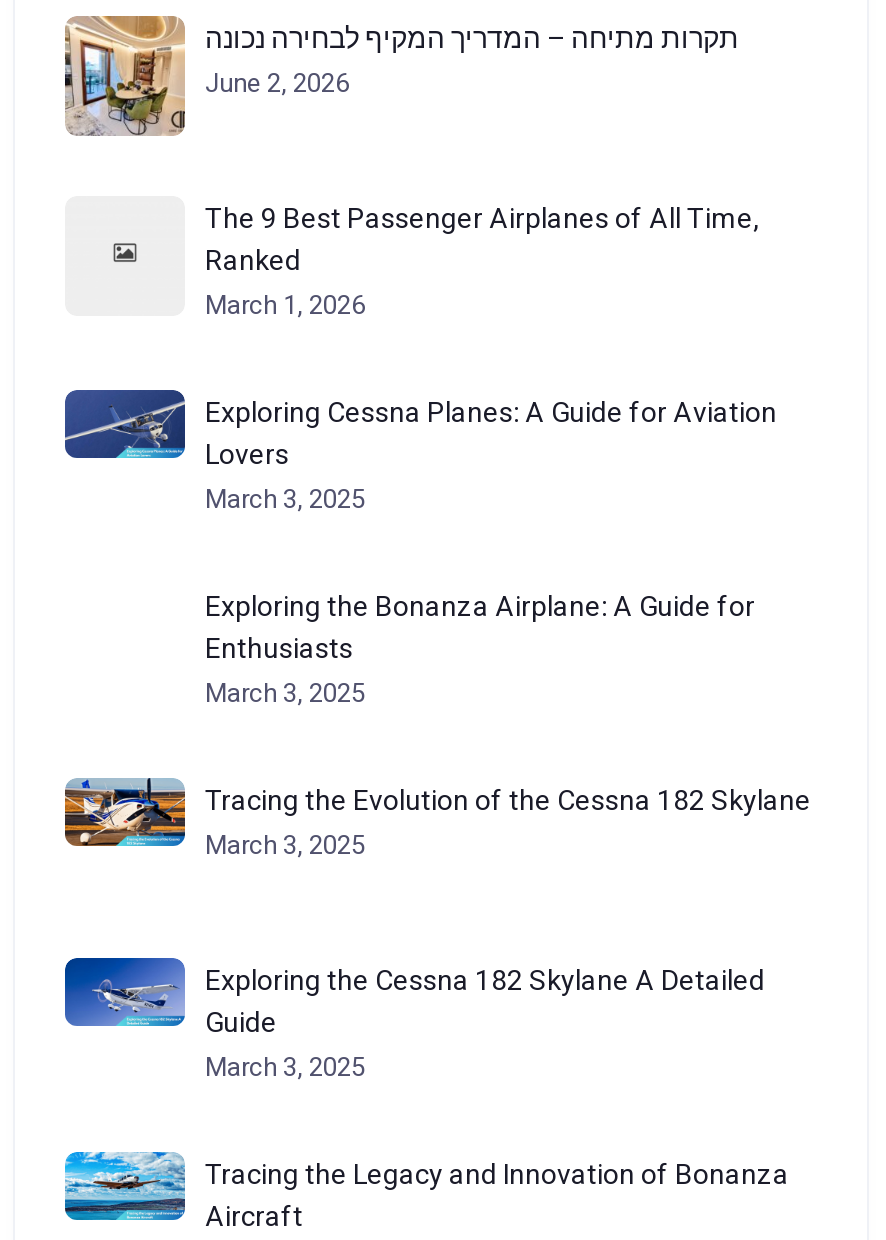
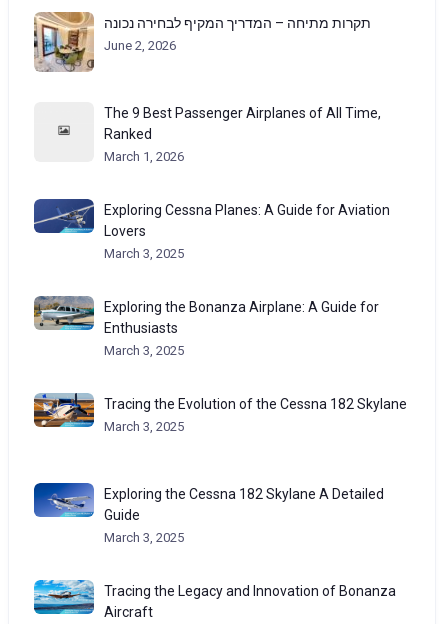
+ [image]
